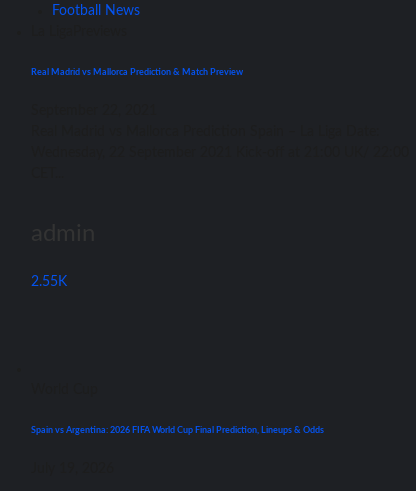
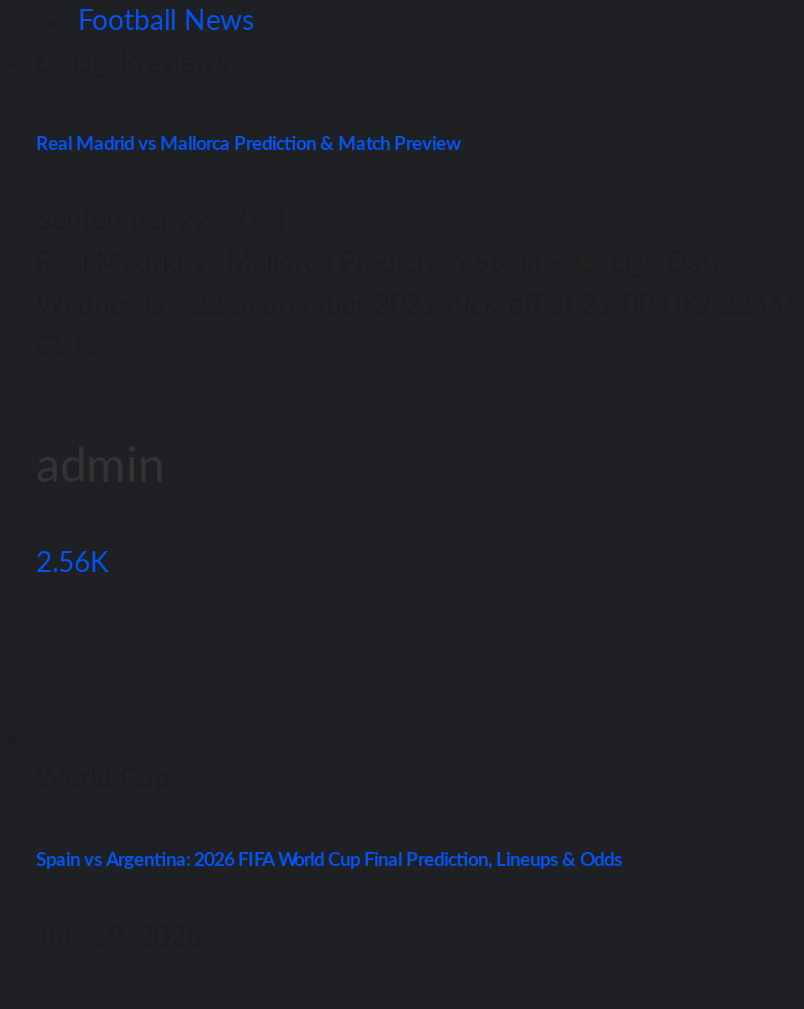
- 2.55K
+ 2.56K
